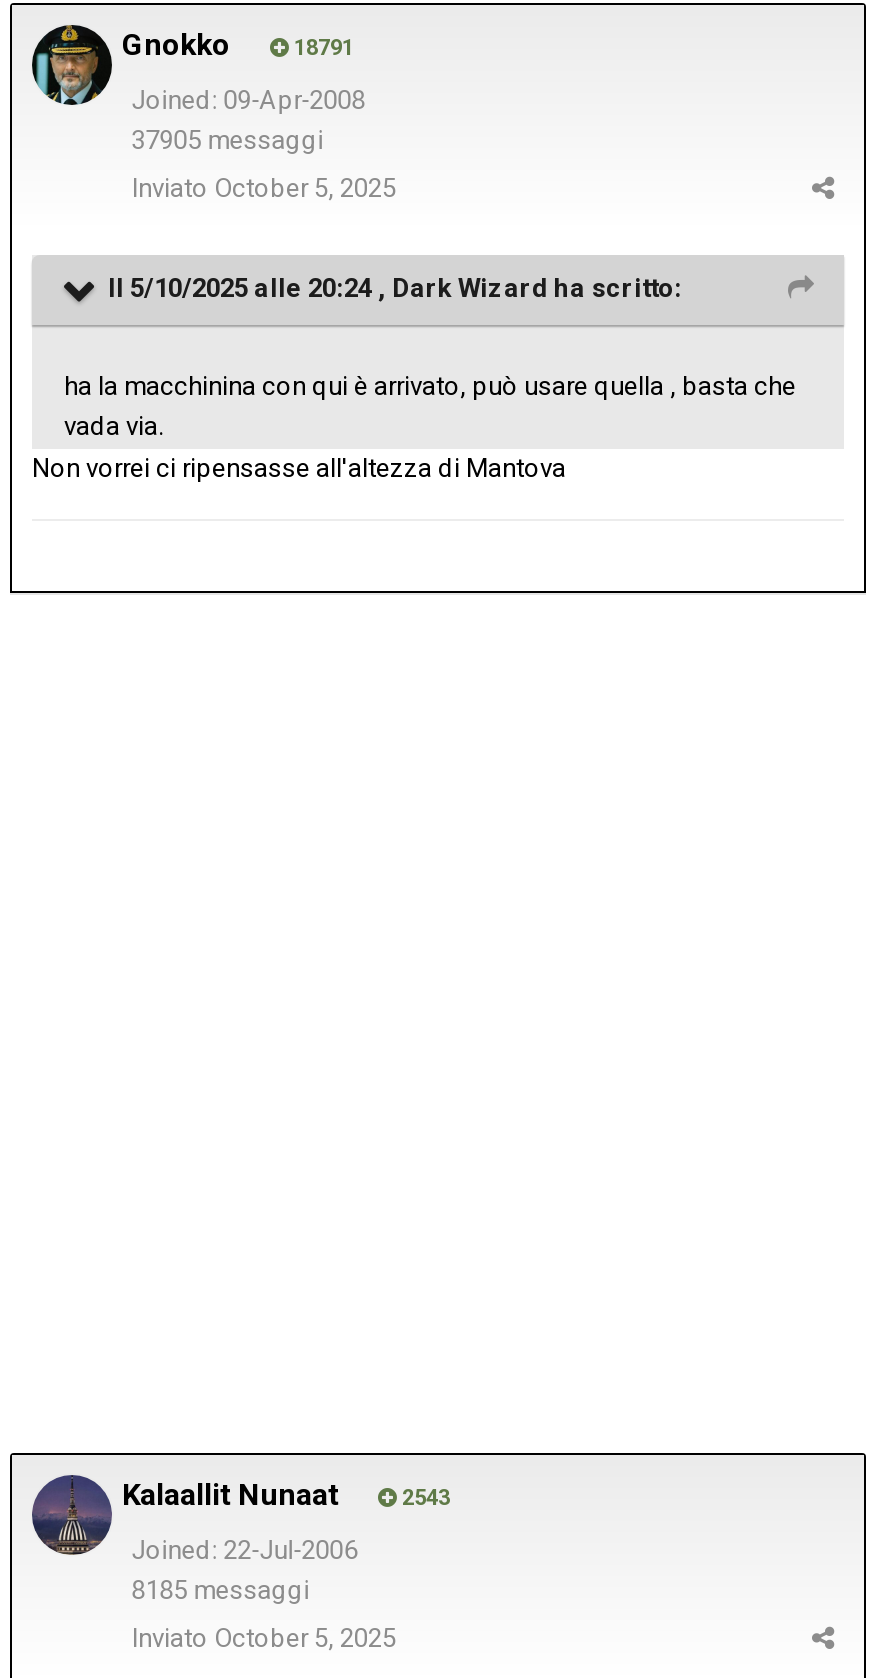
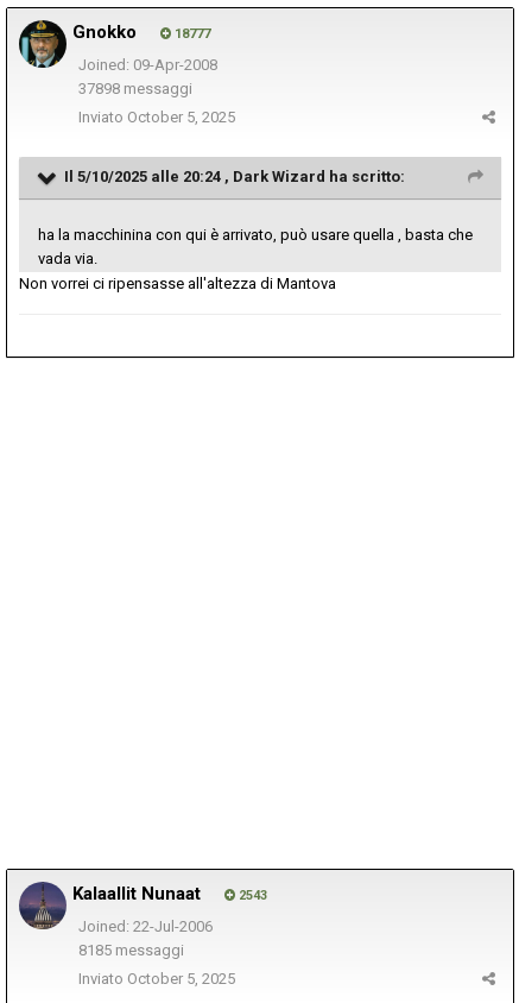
- 18791
+ 18777

- 37905 messaggi
+ 37898 messaggi
